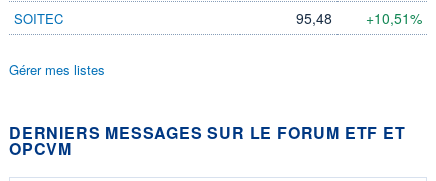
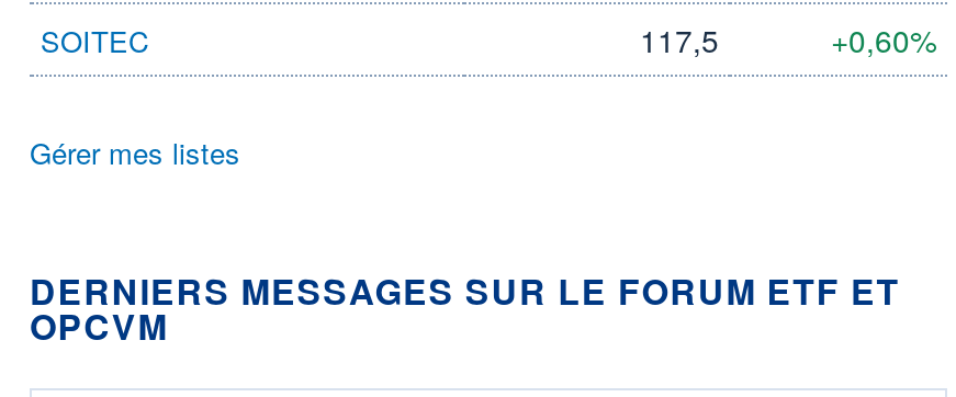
- 95,48
+ 117,5

- +10,51%
+ +0,60%
